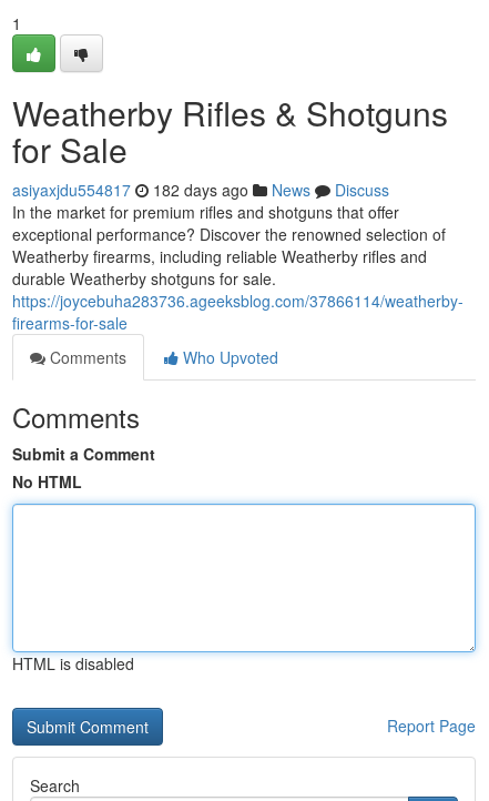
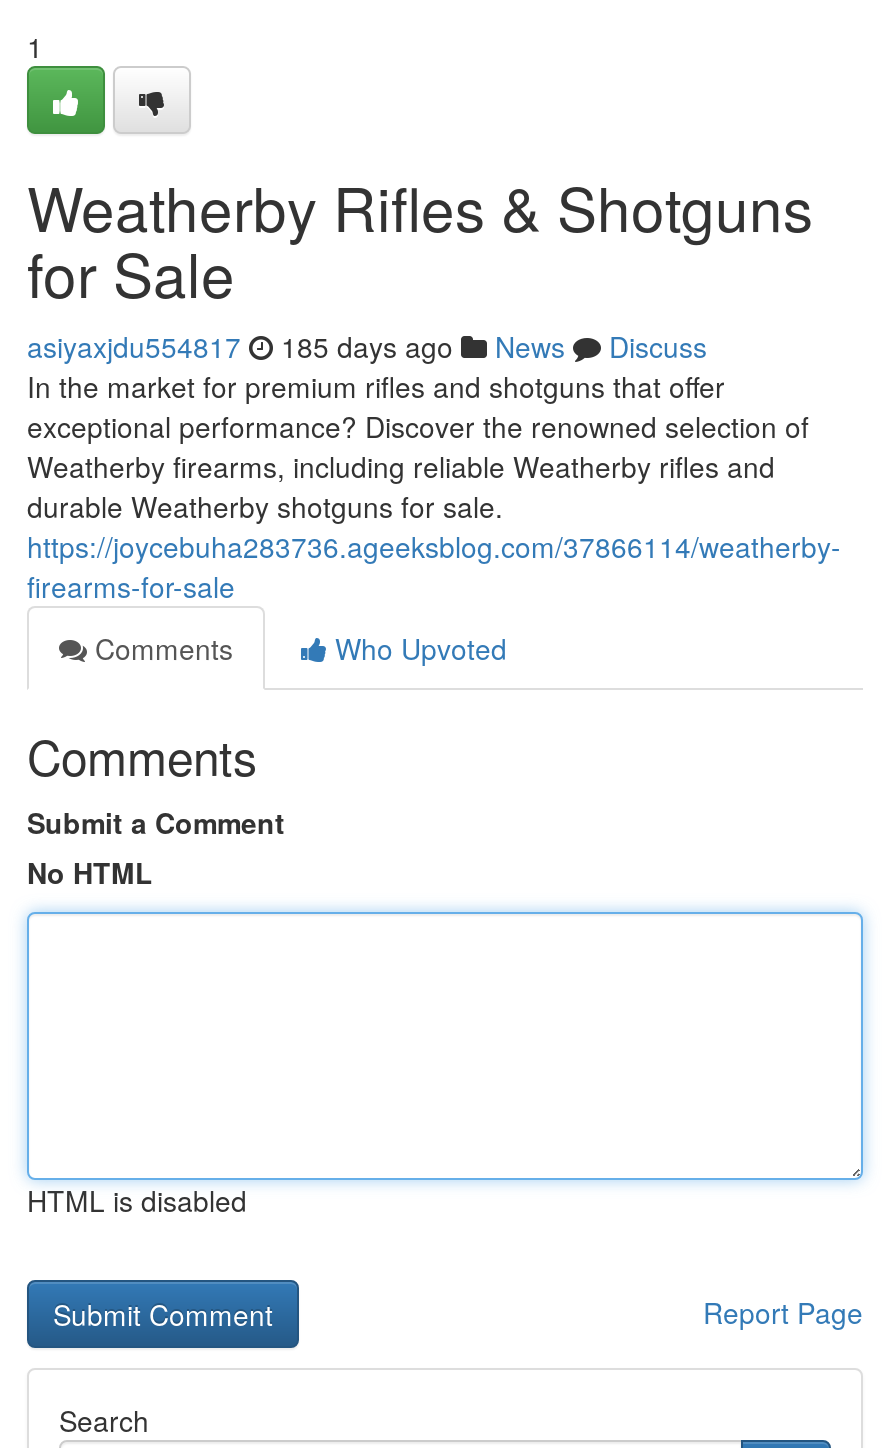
- asiyaxjdu554817 182 days ago News Discuss
+ asiyaxjdu554817 185 days ago News Discuss
